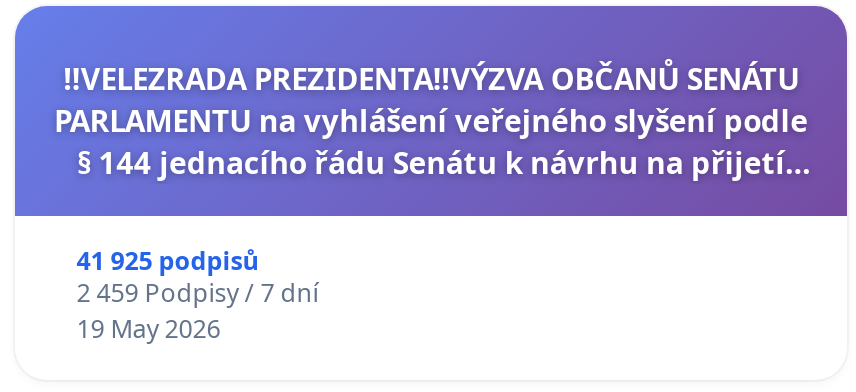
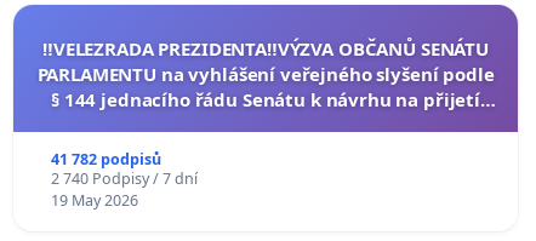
- 41 925 podpisů
+ 41 782 podpisů

- 2 459 Podpisy / 7 dní
+ 2 740 Podpisy / 7 dní
